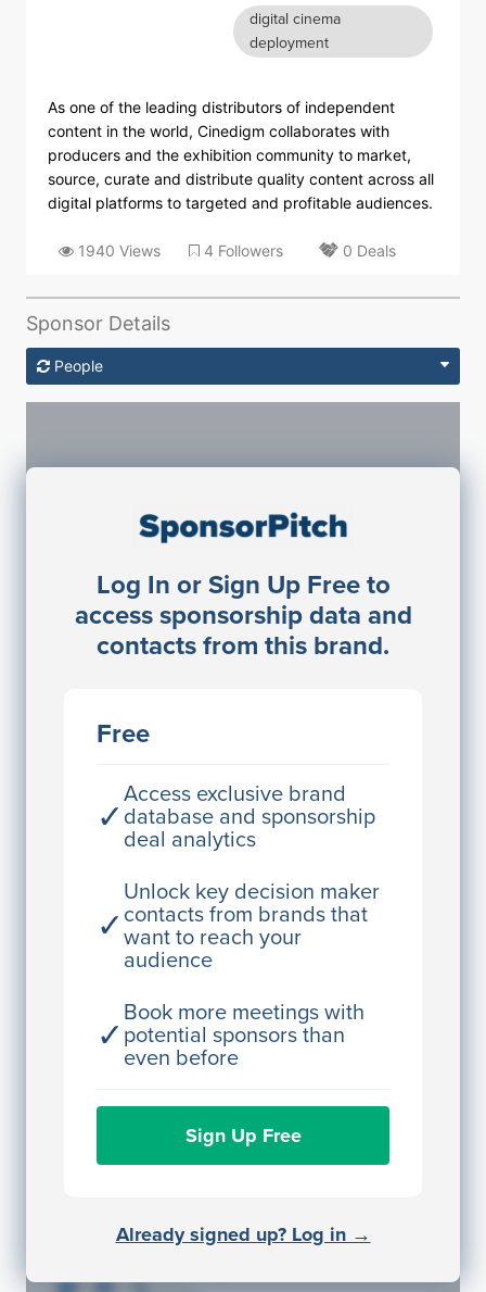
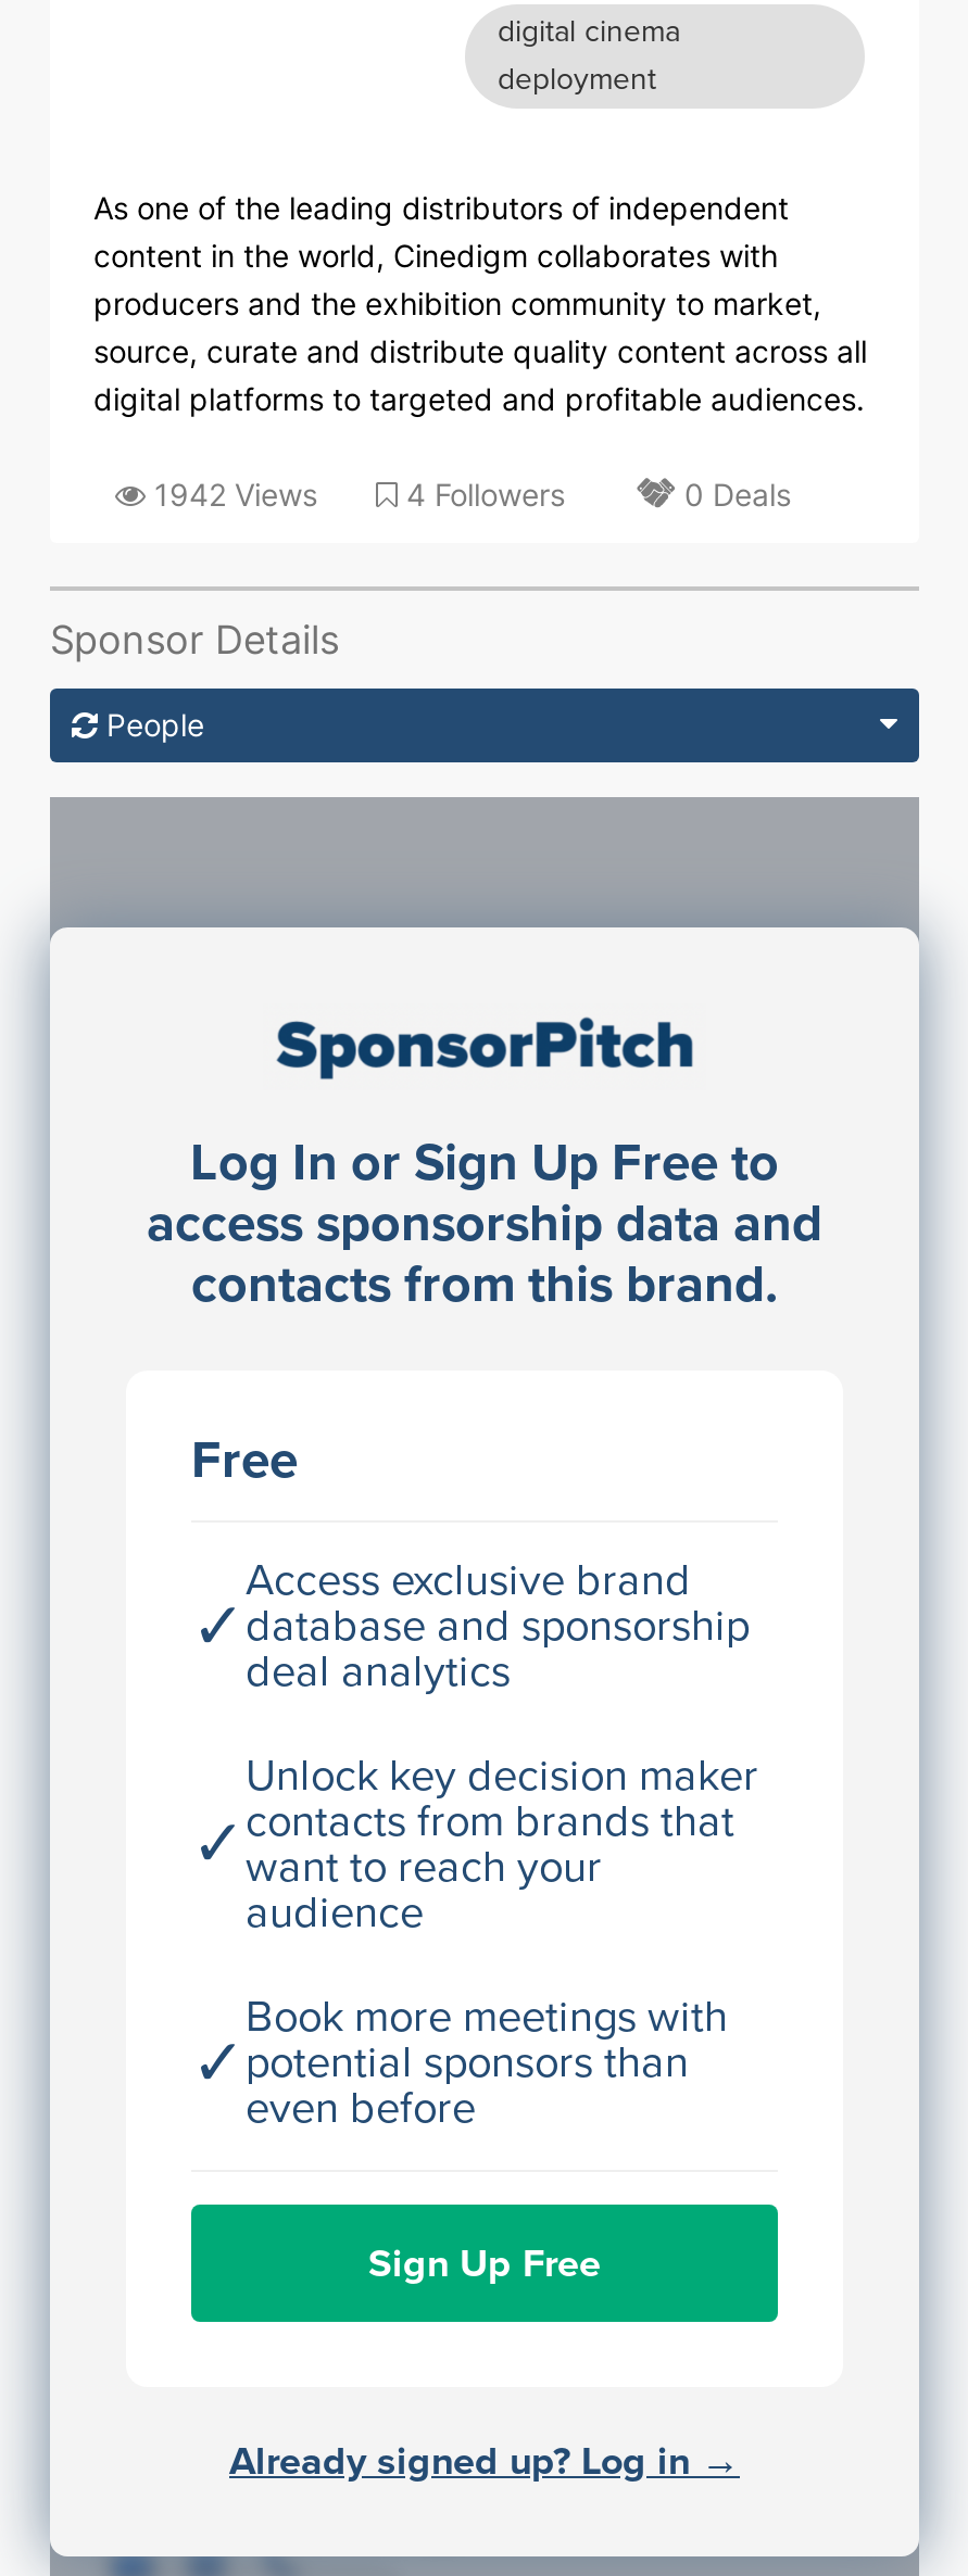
- 1940 Views
+ 1942 Views
